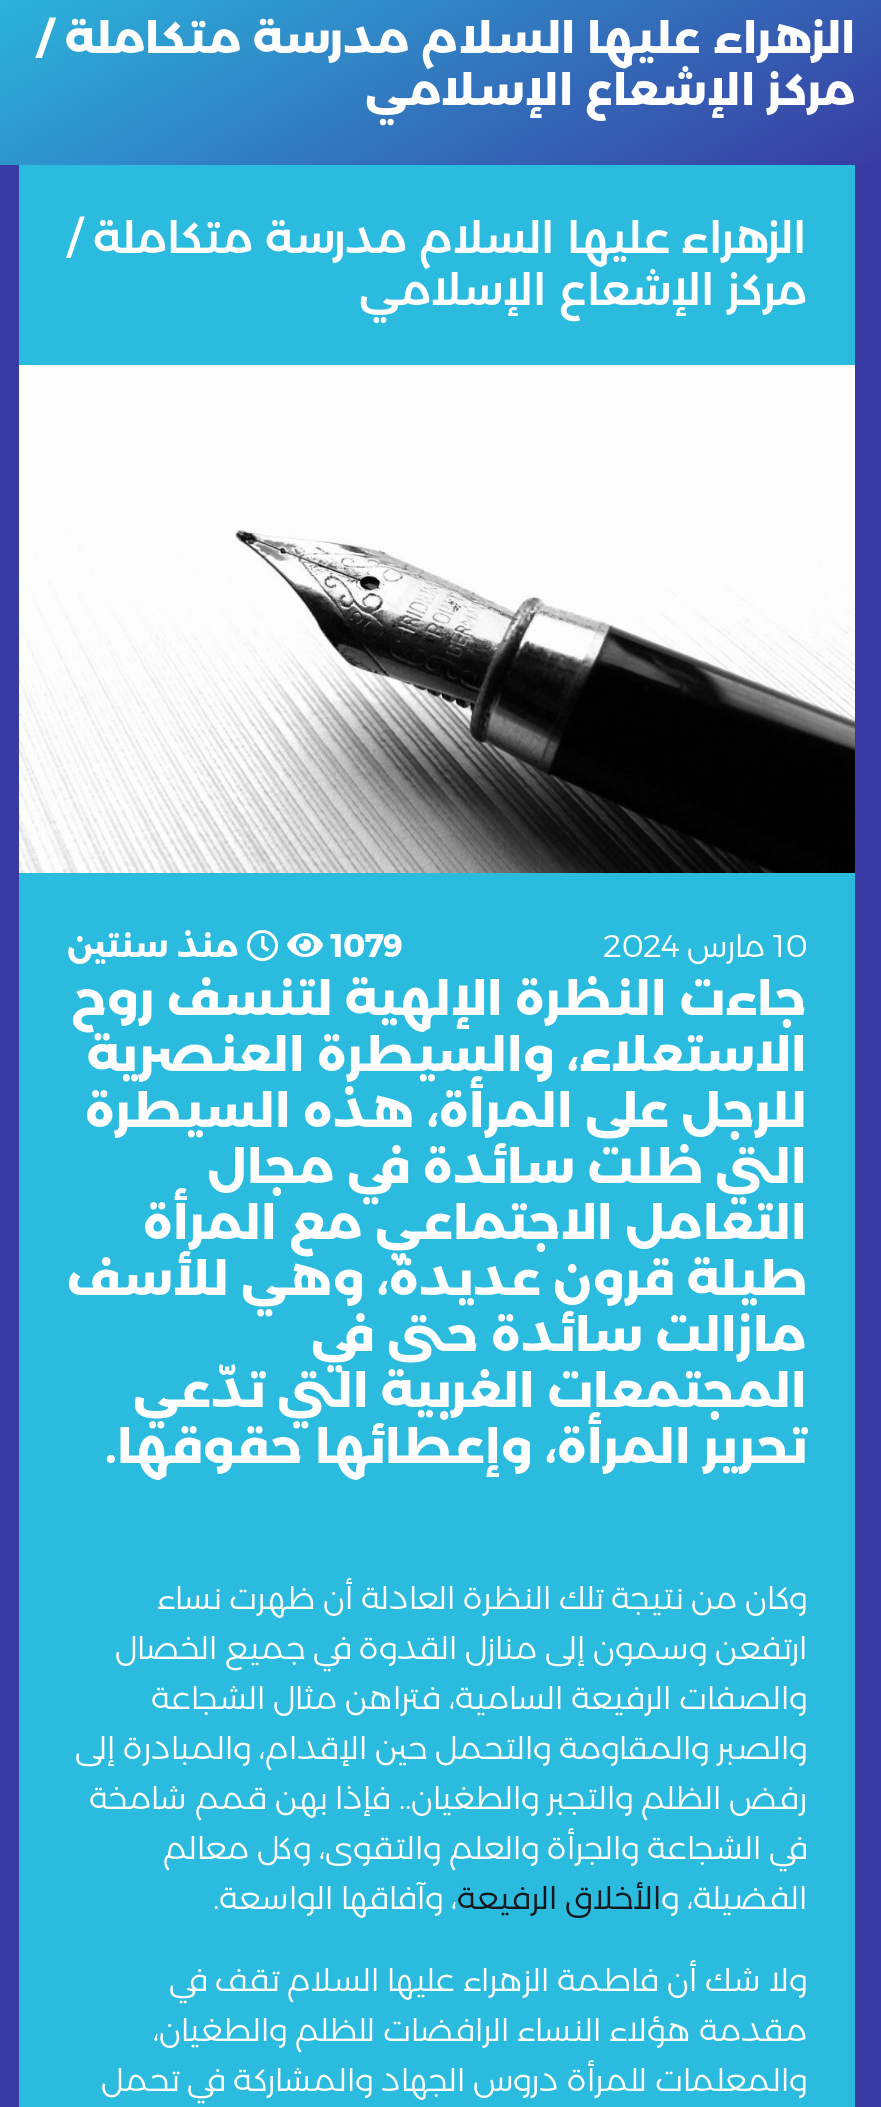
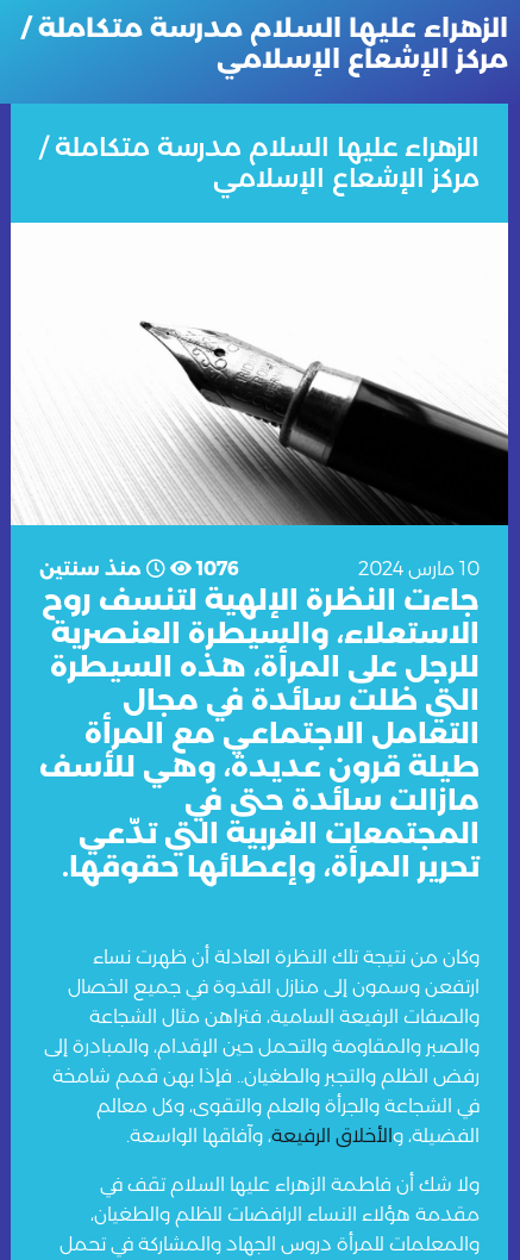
- 1079
+ 1076
